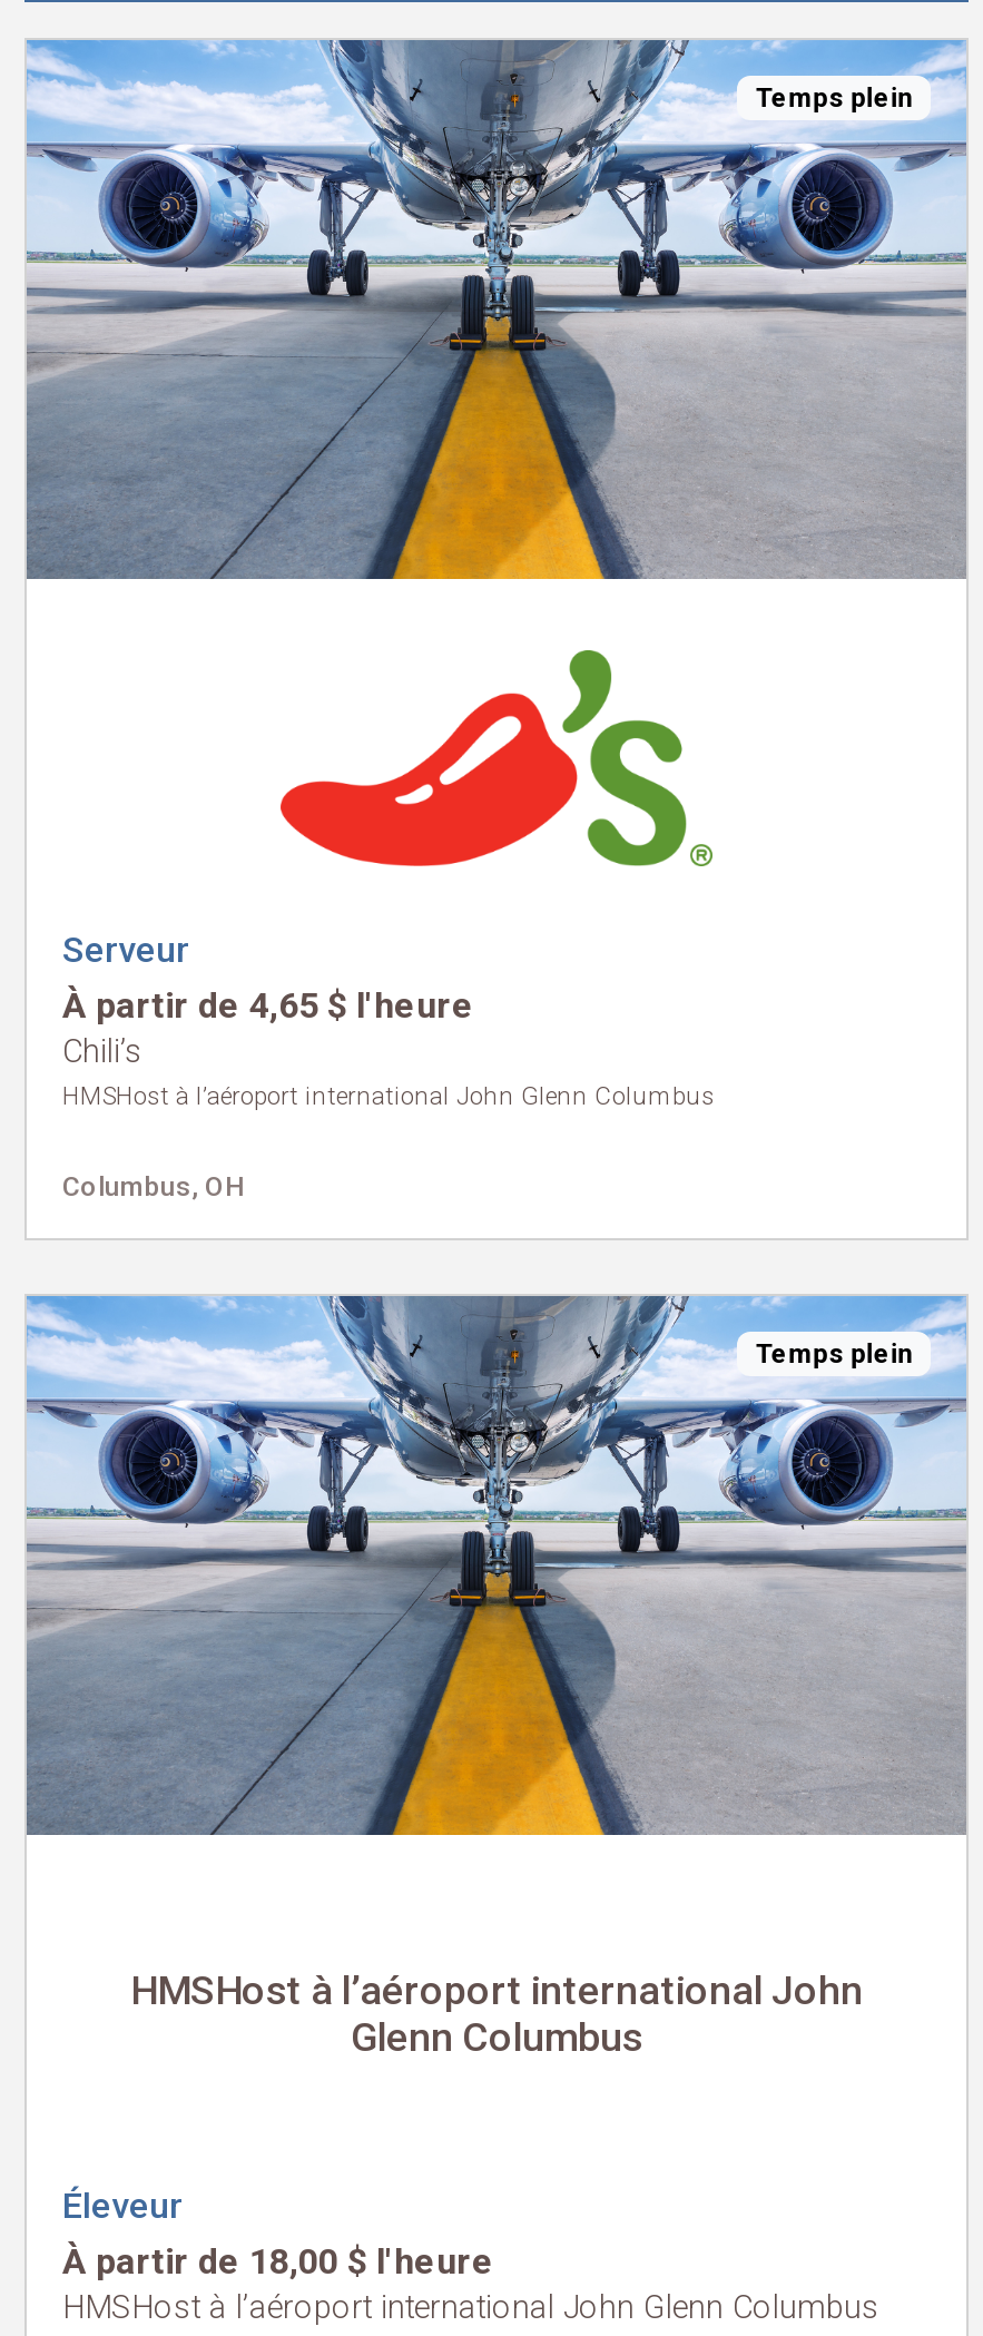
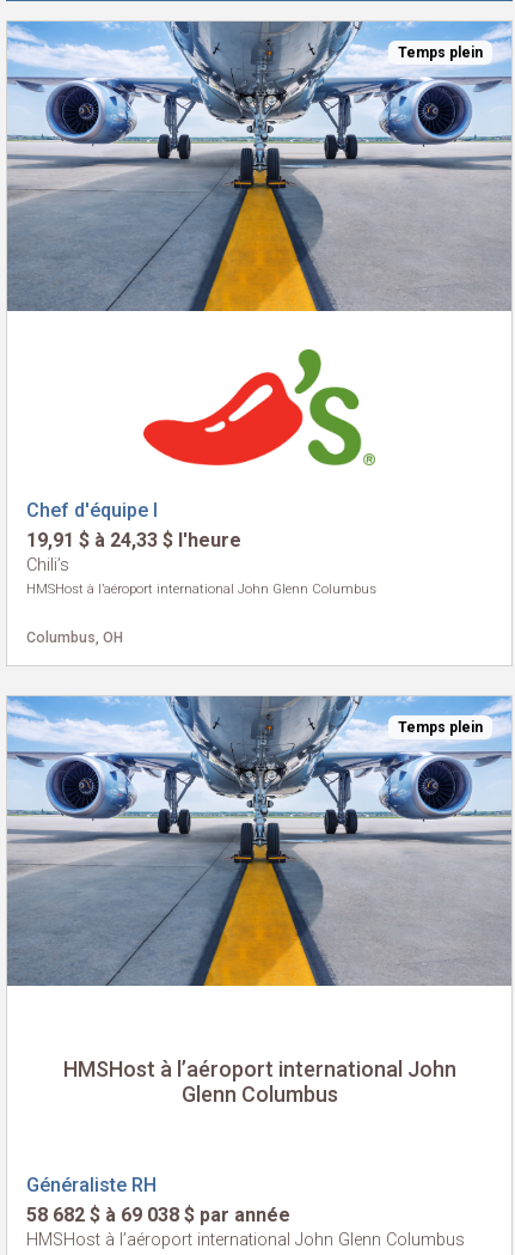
- Serveur
- À partir de 4,65 $ l'heure
+ Chef d'équipe I
+ 19,91 $ à 24,33 $ l'heure

- Éleveur
- À partir de 18,00 $ l'heure
+ Généraliste RH
+ 58 682 $ à 69 038 $ par année
